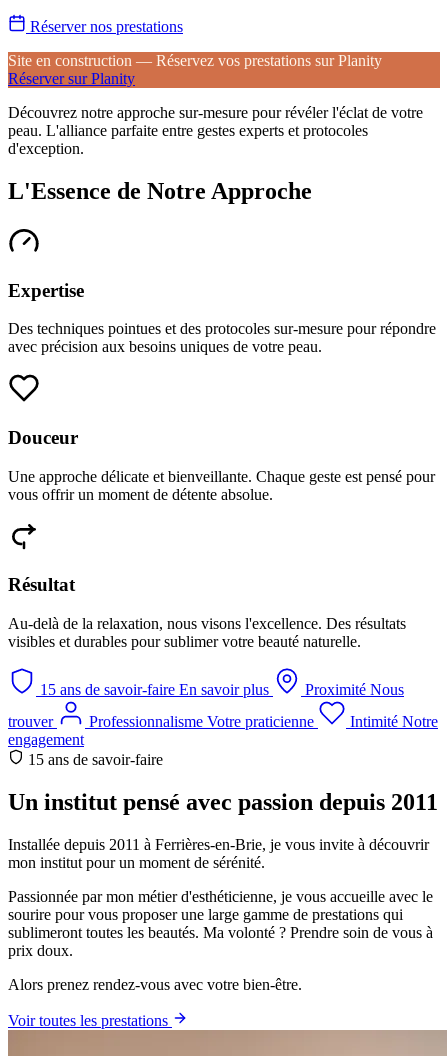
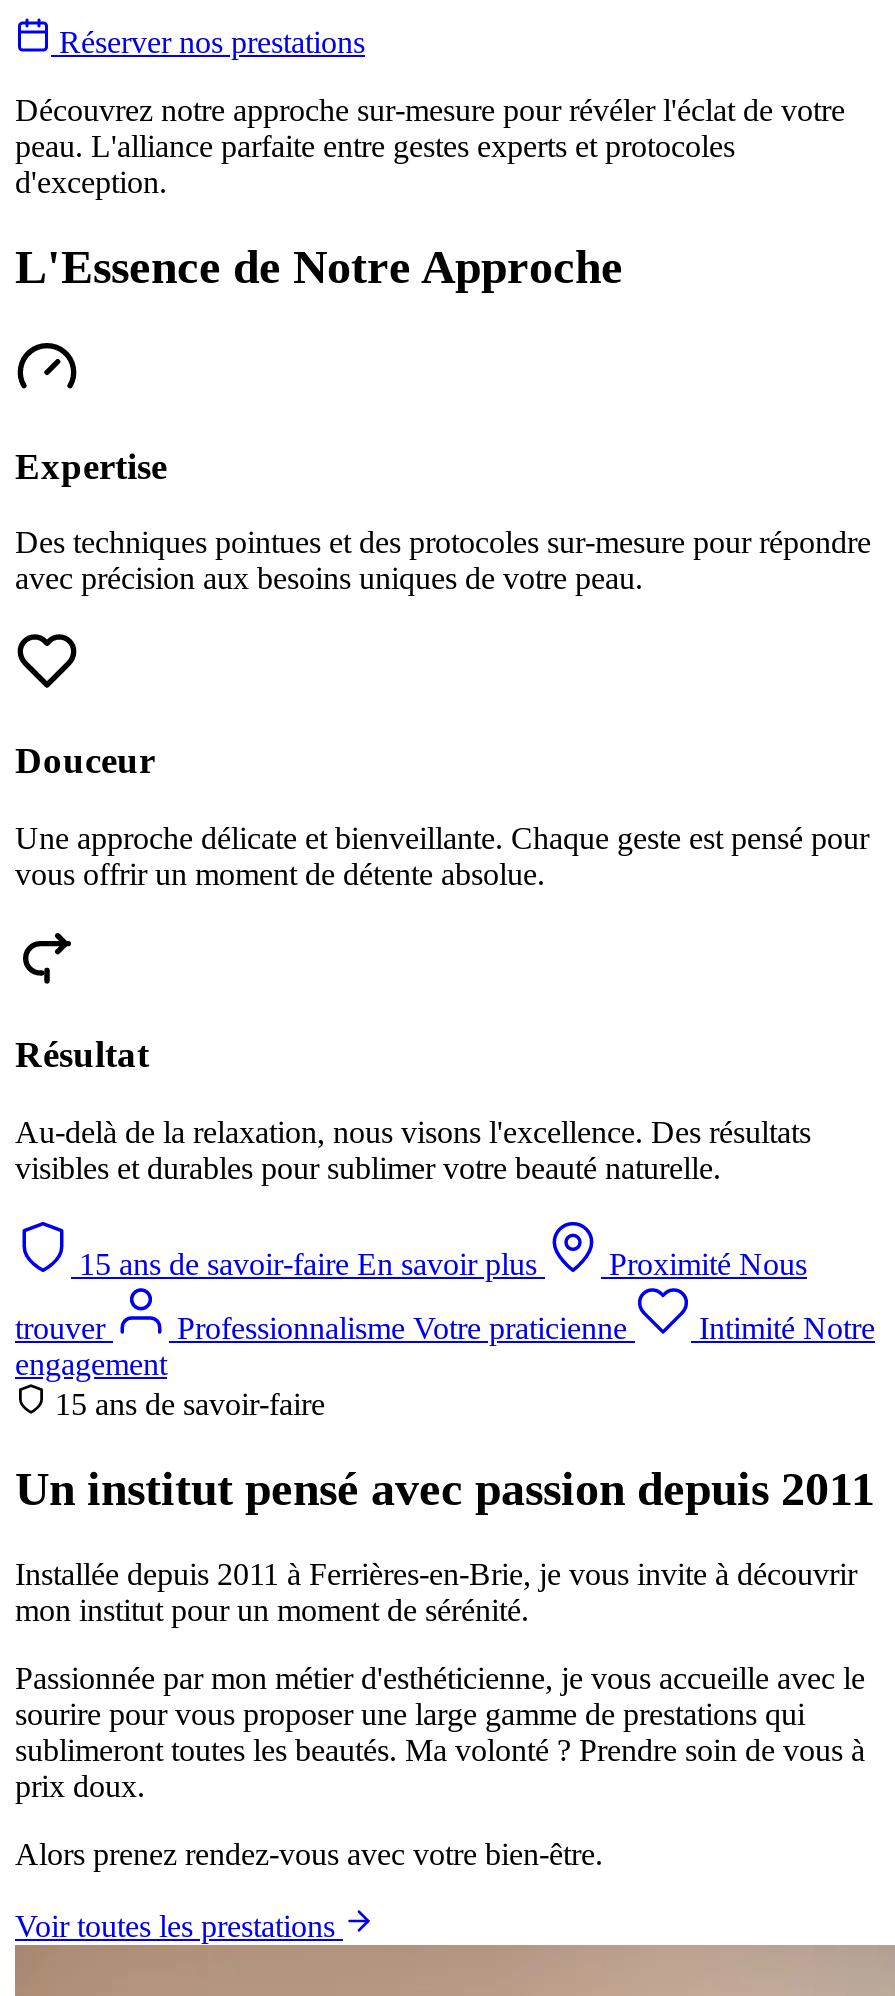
- Site en construction — Réservez vos prestations sur Planity
- Réserver sur Planity
